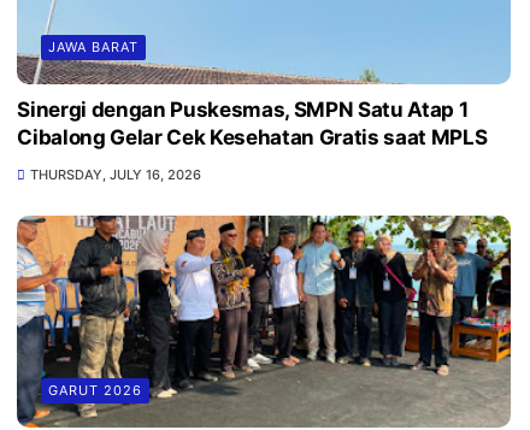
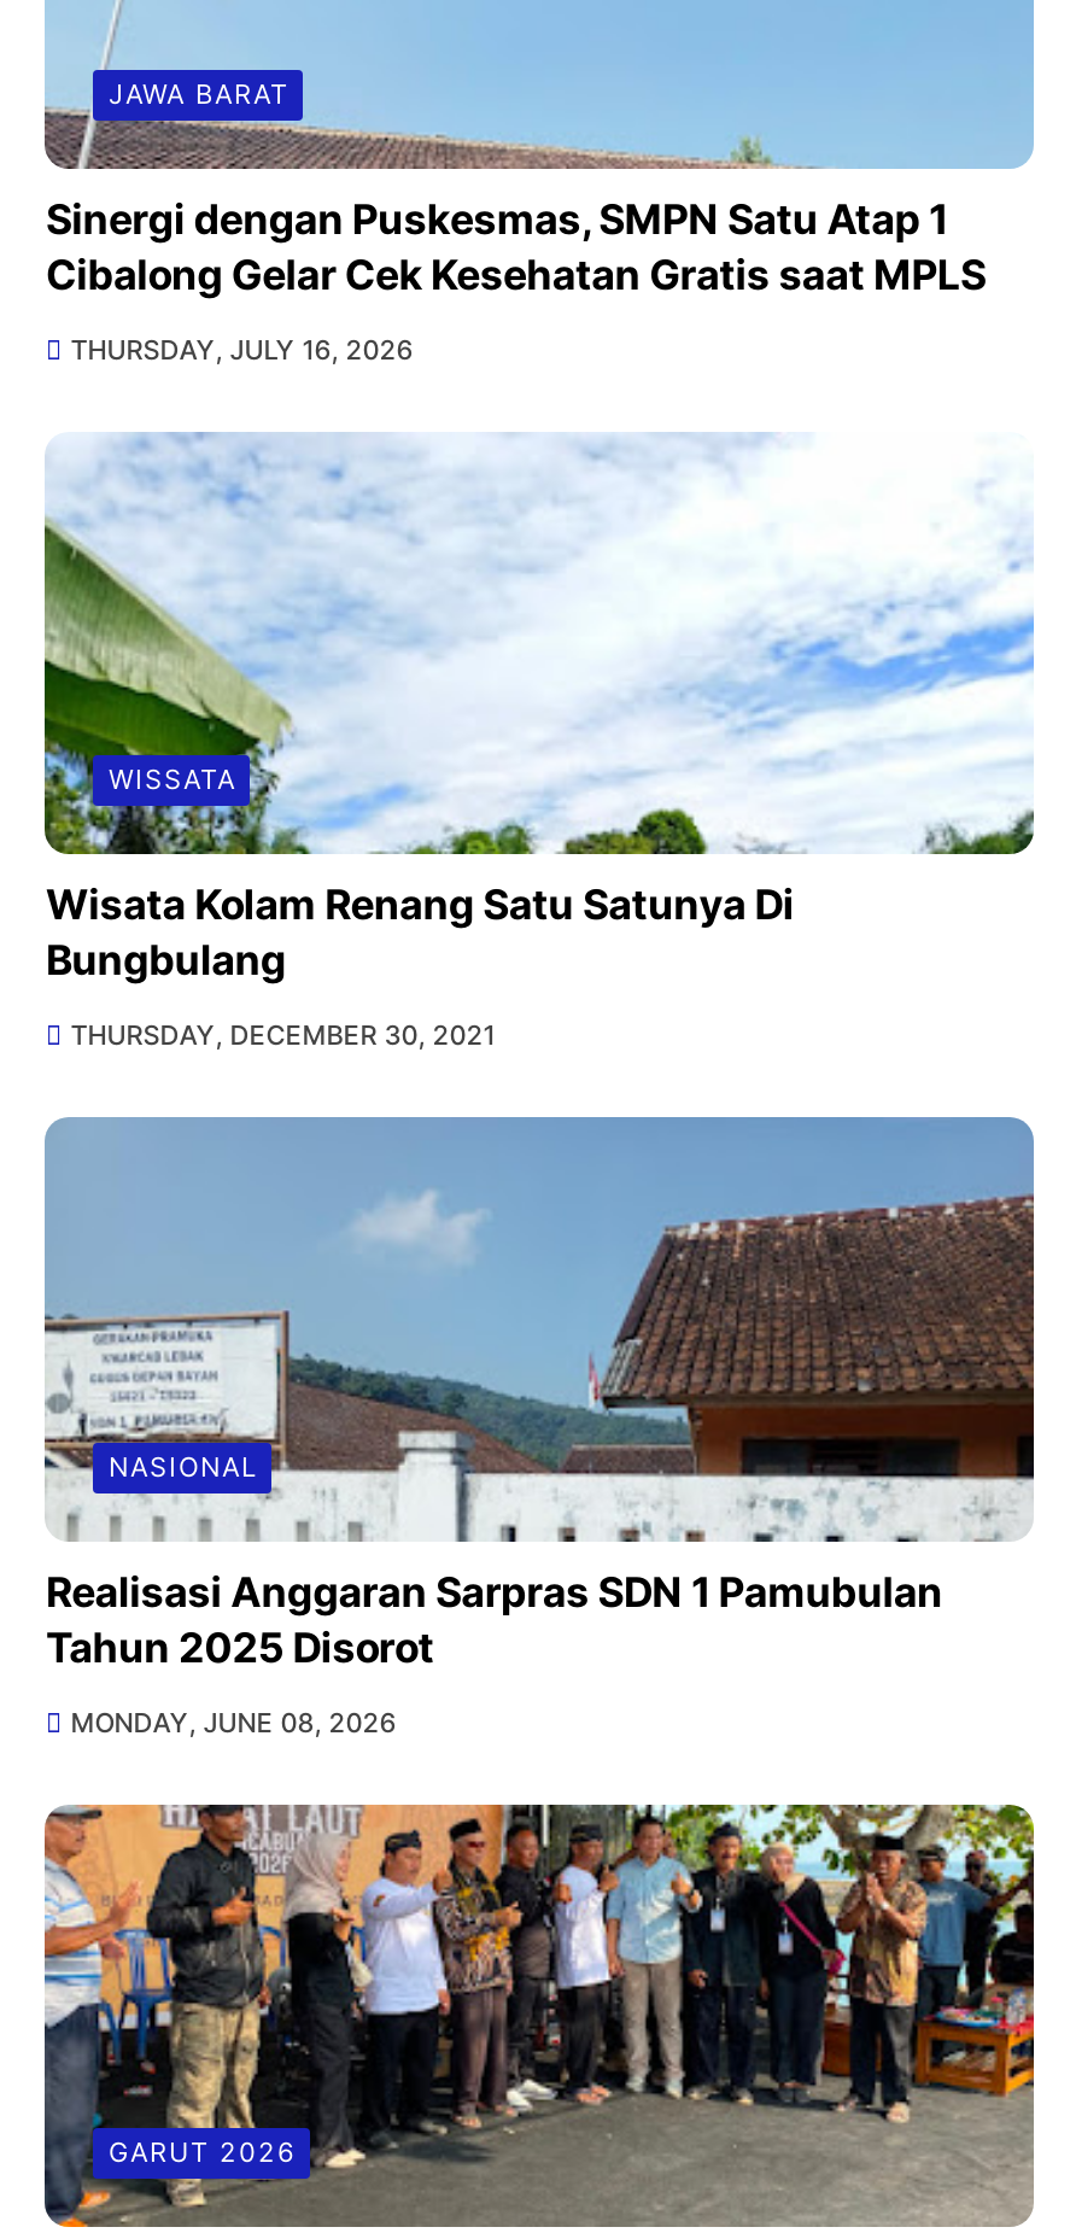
+ [image]
+ WISSATA
+ Wisata Kolam Renang Satu Satunya Di
+ Bungbulang
+ THURSDAY, DECEMBER 30, 2021

+ [image]
+ NASIONAL
+ Realisasi Anggaran Sarpras SDN 1 Pamubulan
+ Tahun 2025 Disorot
+ MONDAY, JUNE 08, 2026
